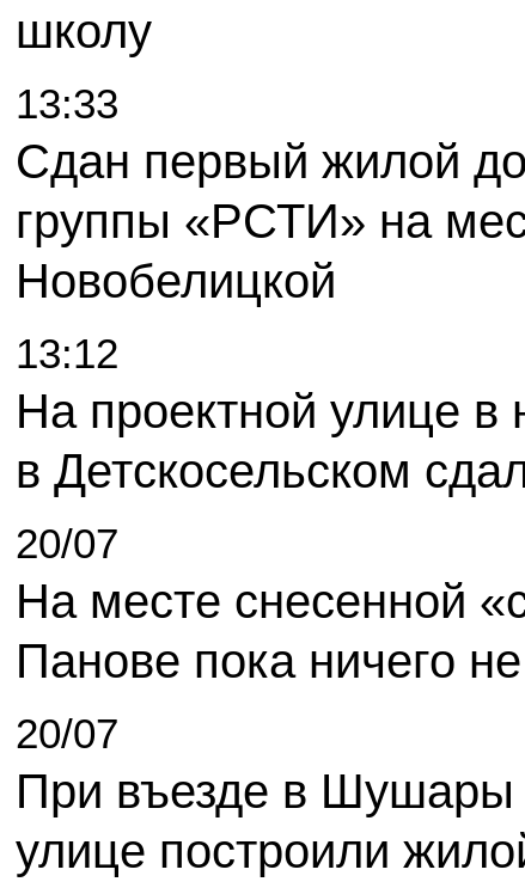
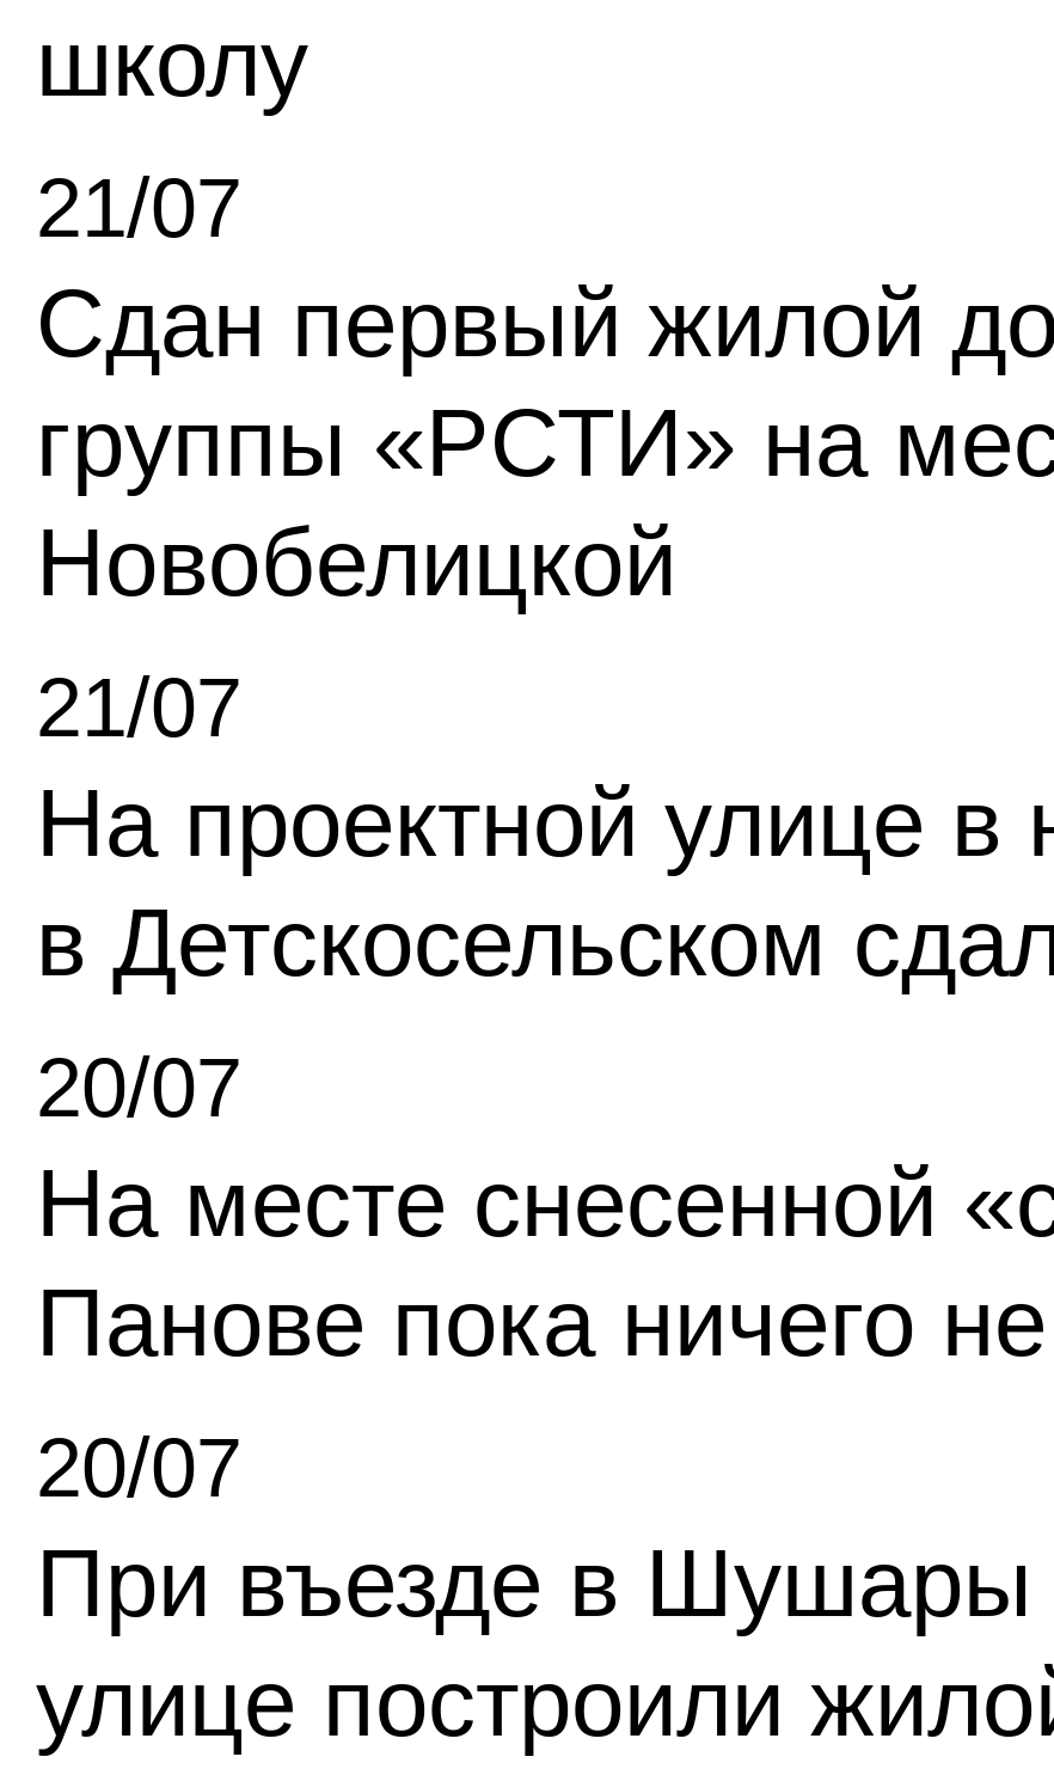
- 13:33
+ 21/07

- 13:12
+ 21/07
